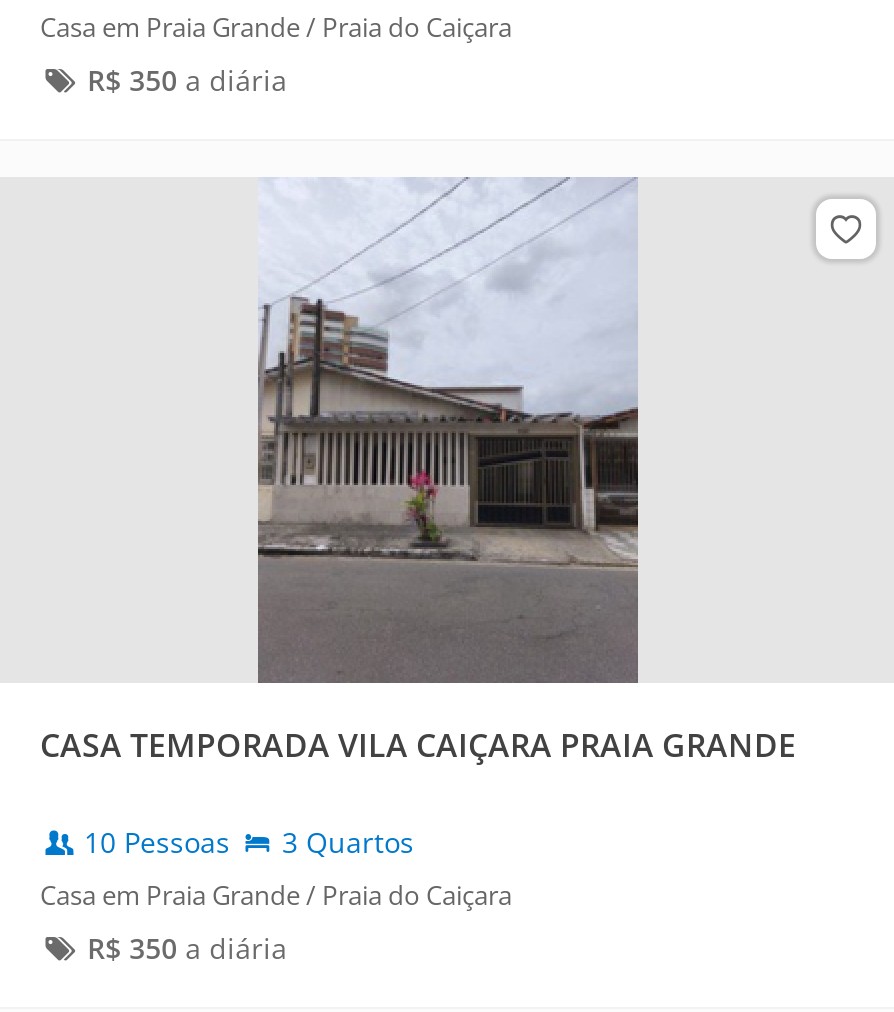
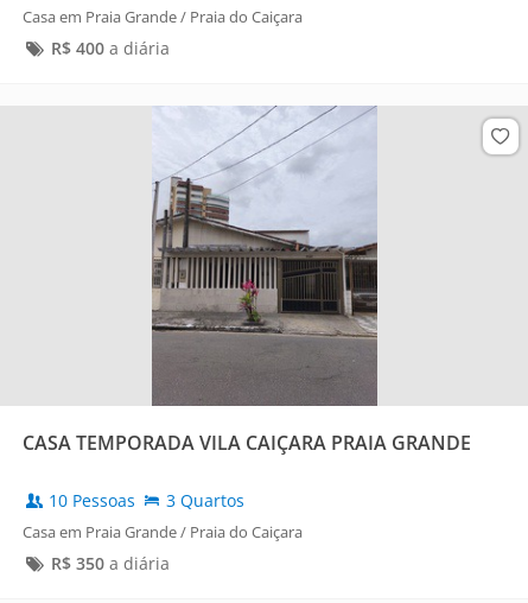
- R$350 a diária
+ R$400 a diária
